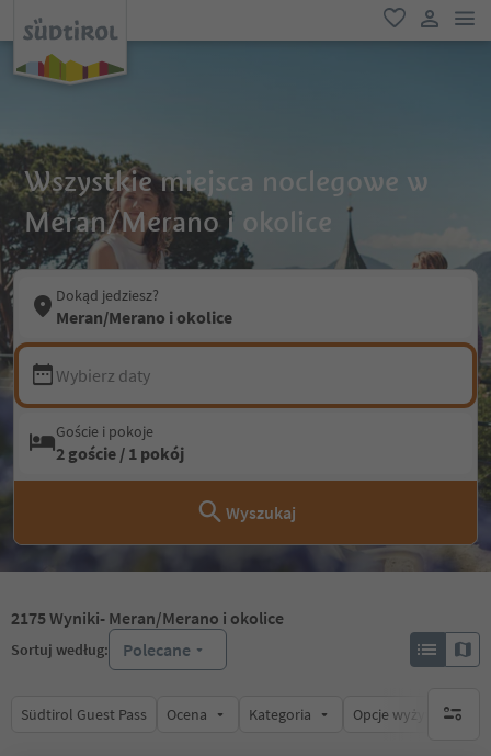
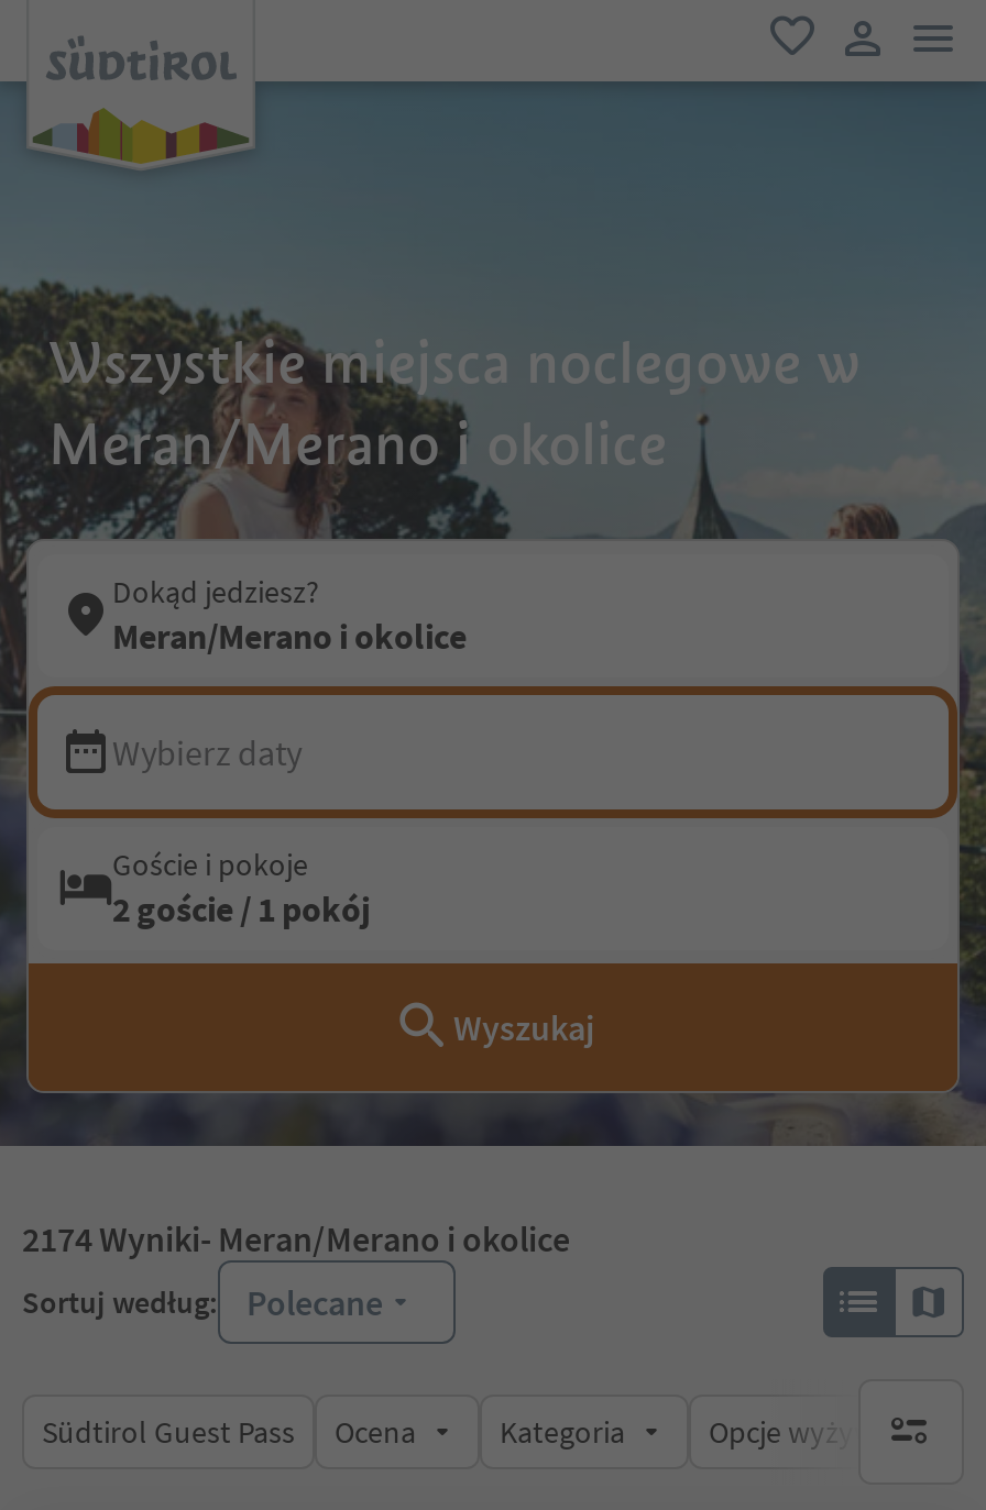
- 2175 Wyniki - Meran/Merano i okolice
+ 2174 Wyniki - Meran/Merano i okolice
